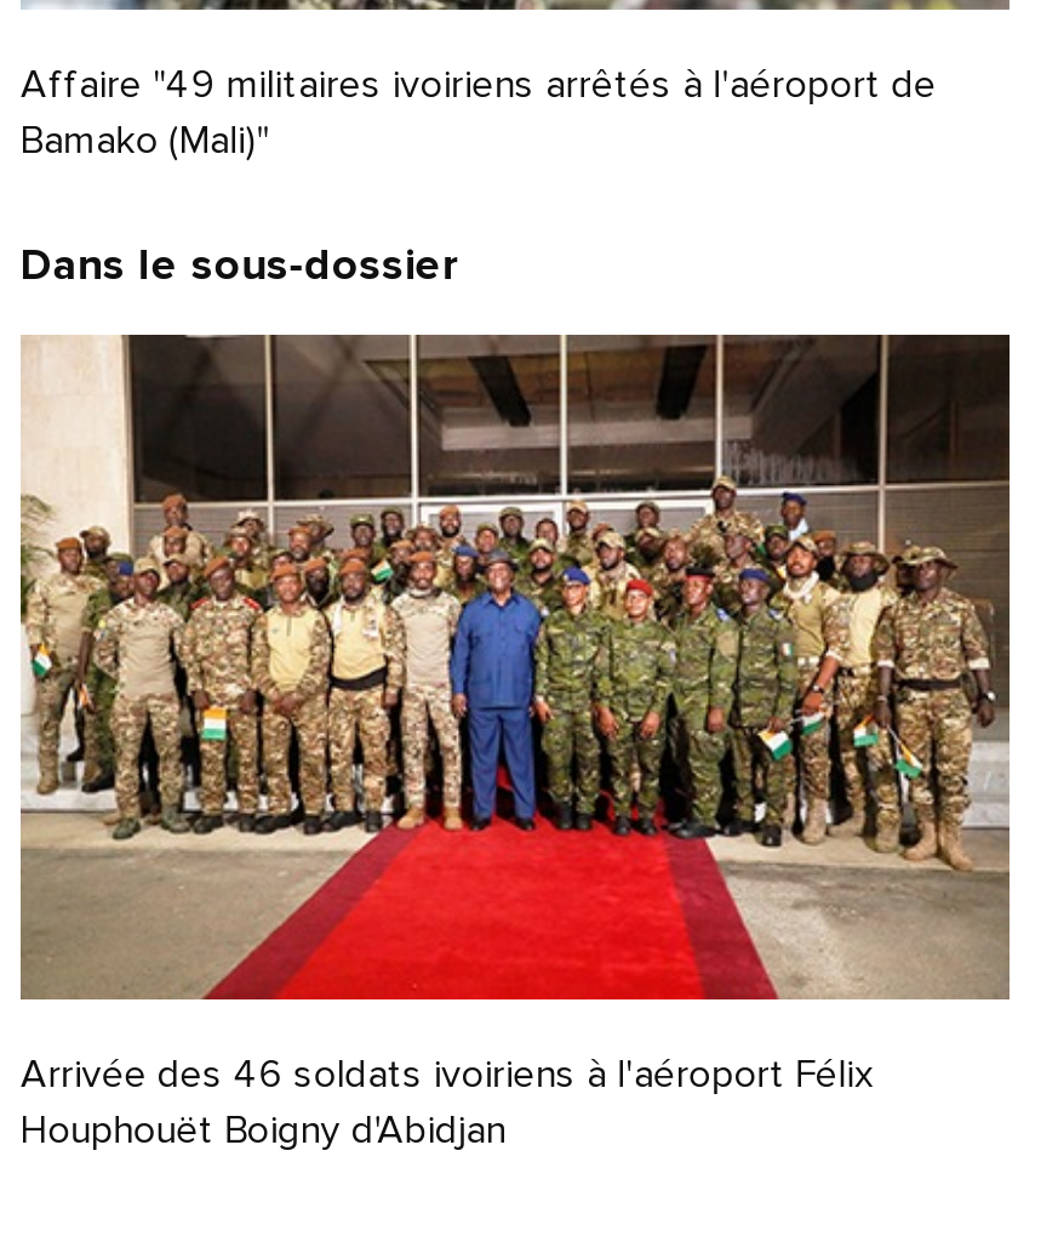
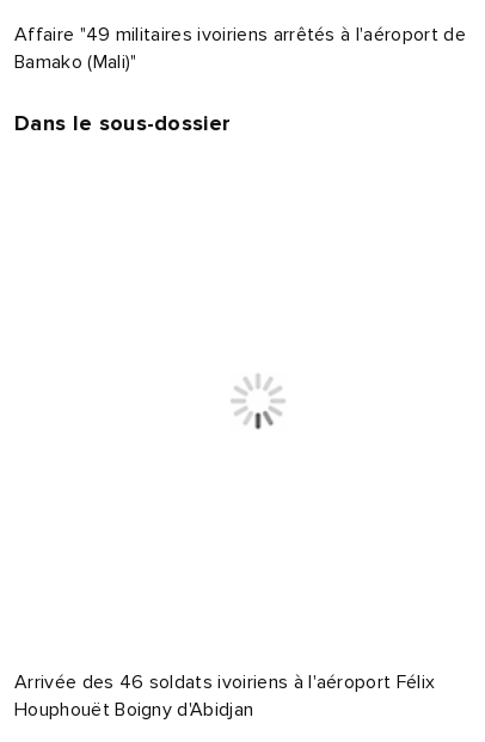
- [image]
